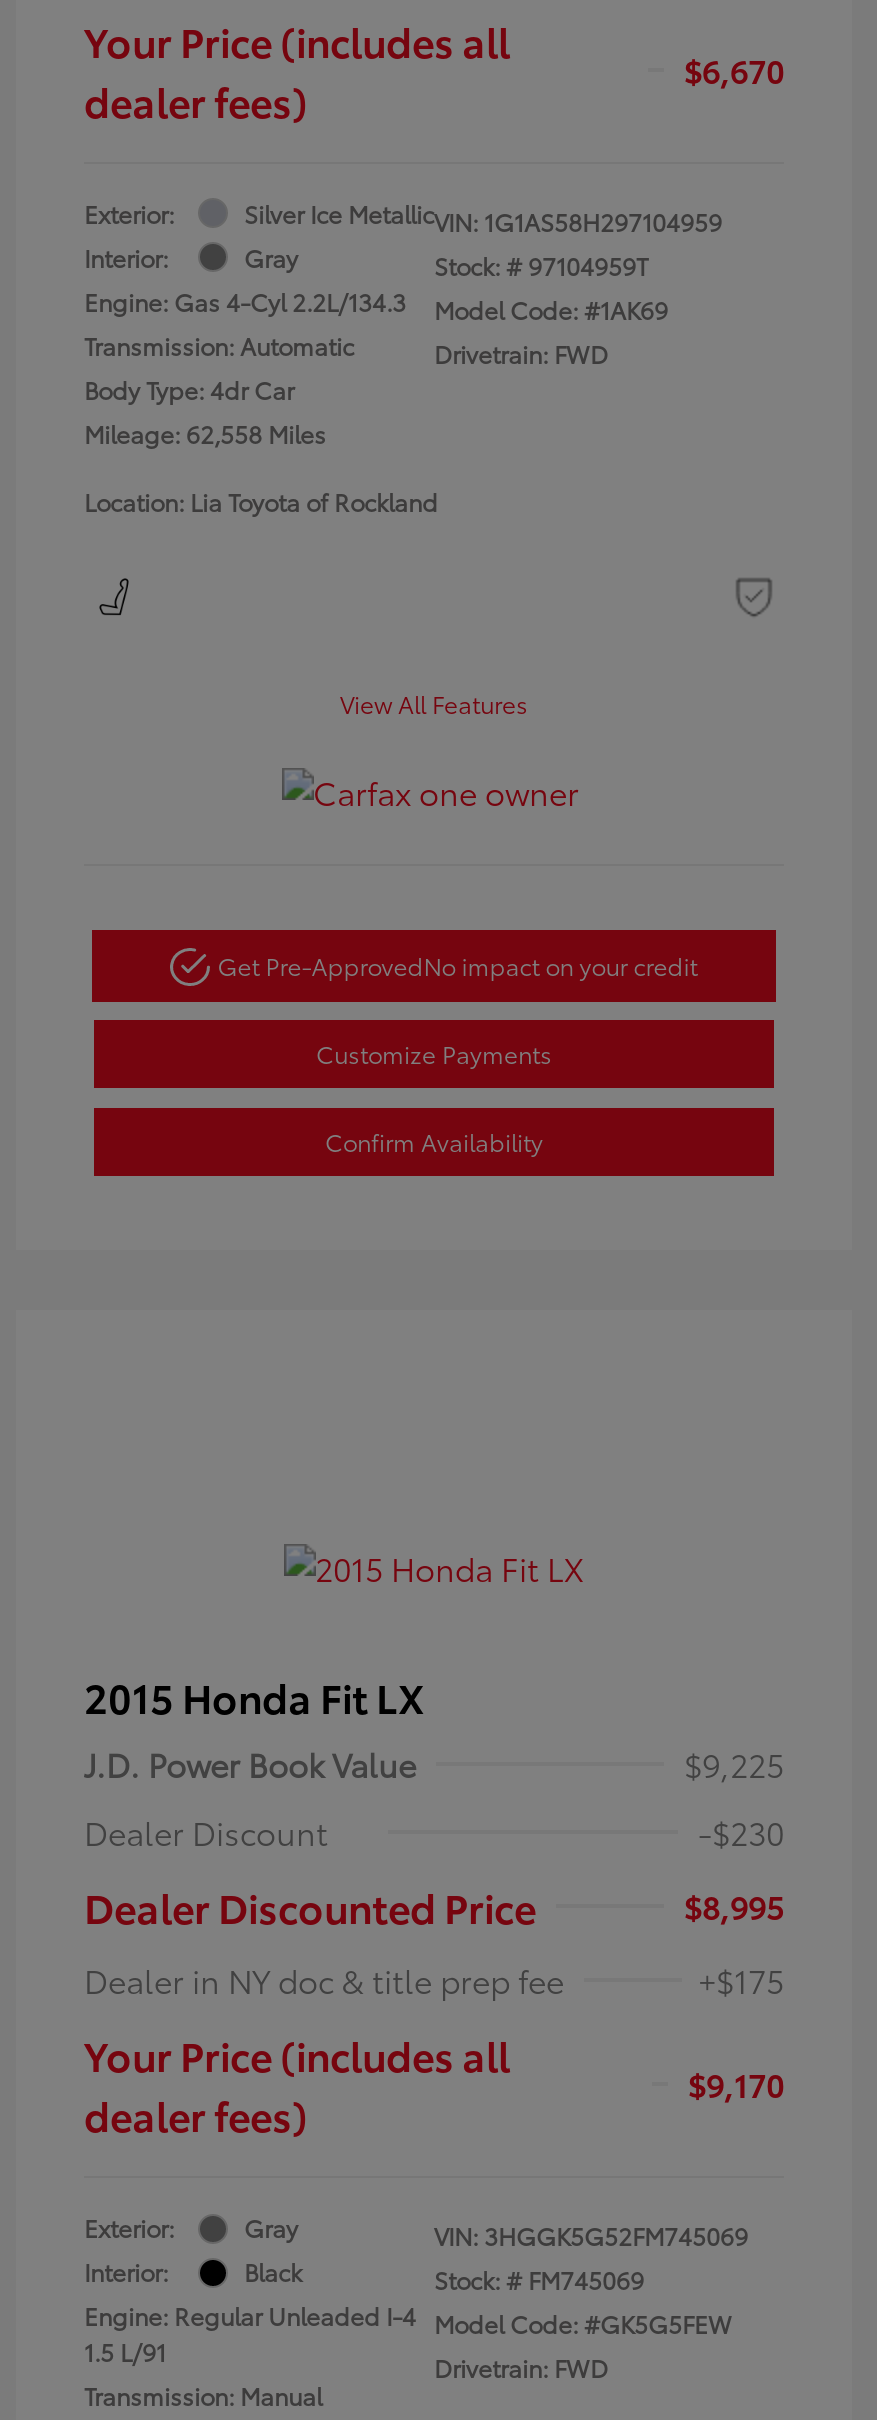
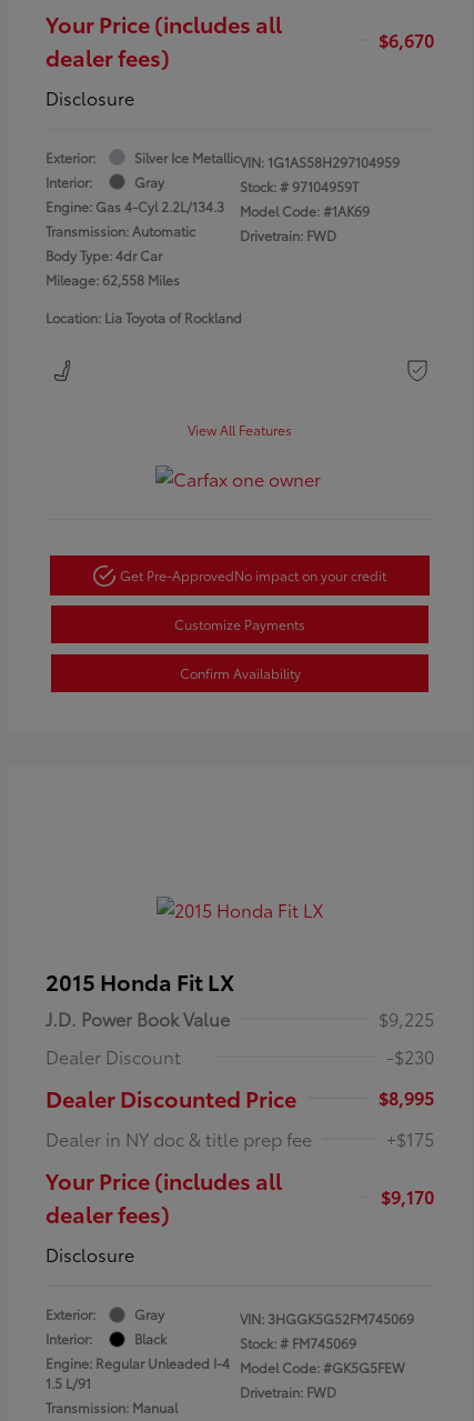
+ Disclosure

+ Disclosure
